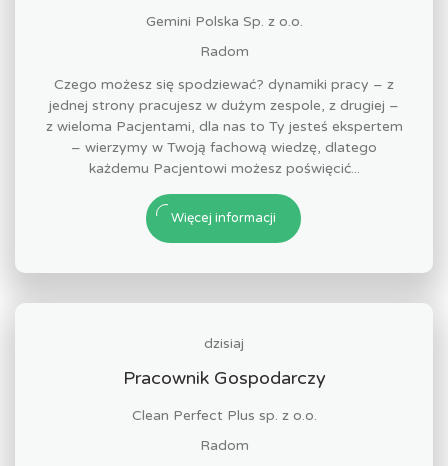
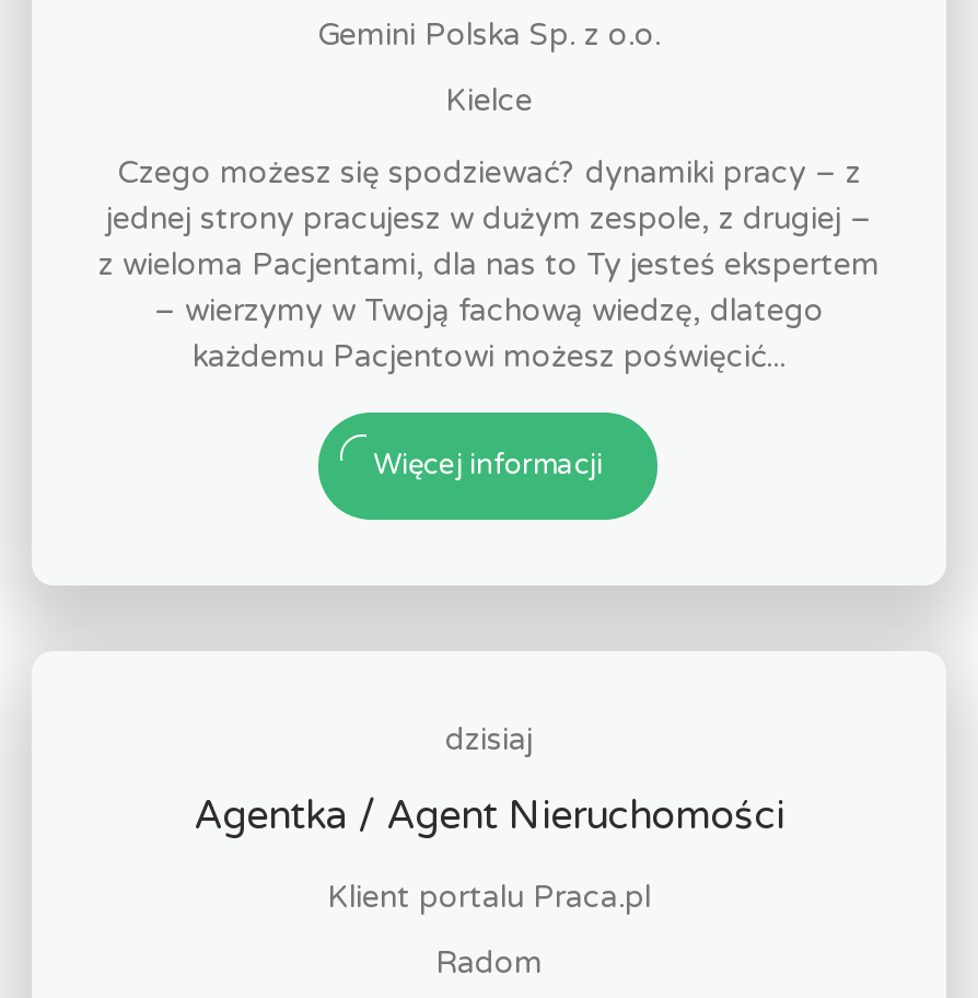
- Radom
+ Kielce

- Pracownik Gospodarczy
+ Agentka / Agent Nieruchomości

- Clean Perfect Plus sp. z o.o.
+ Klient portalu Praca.pl
